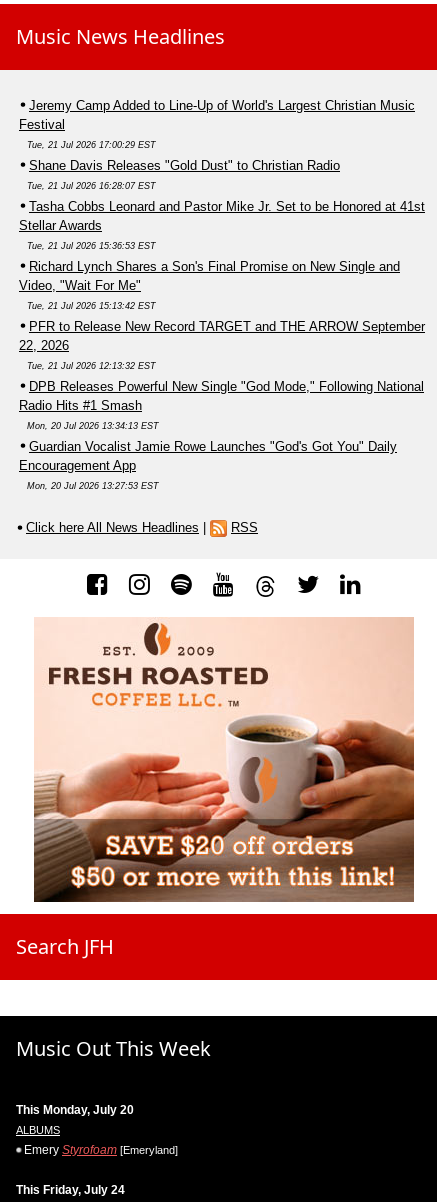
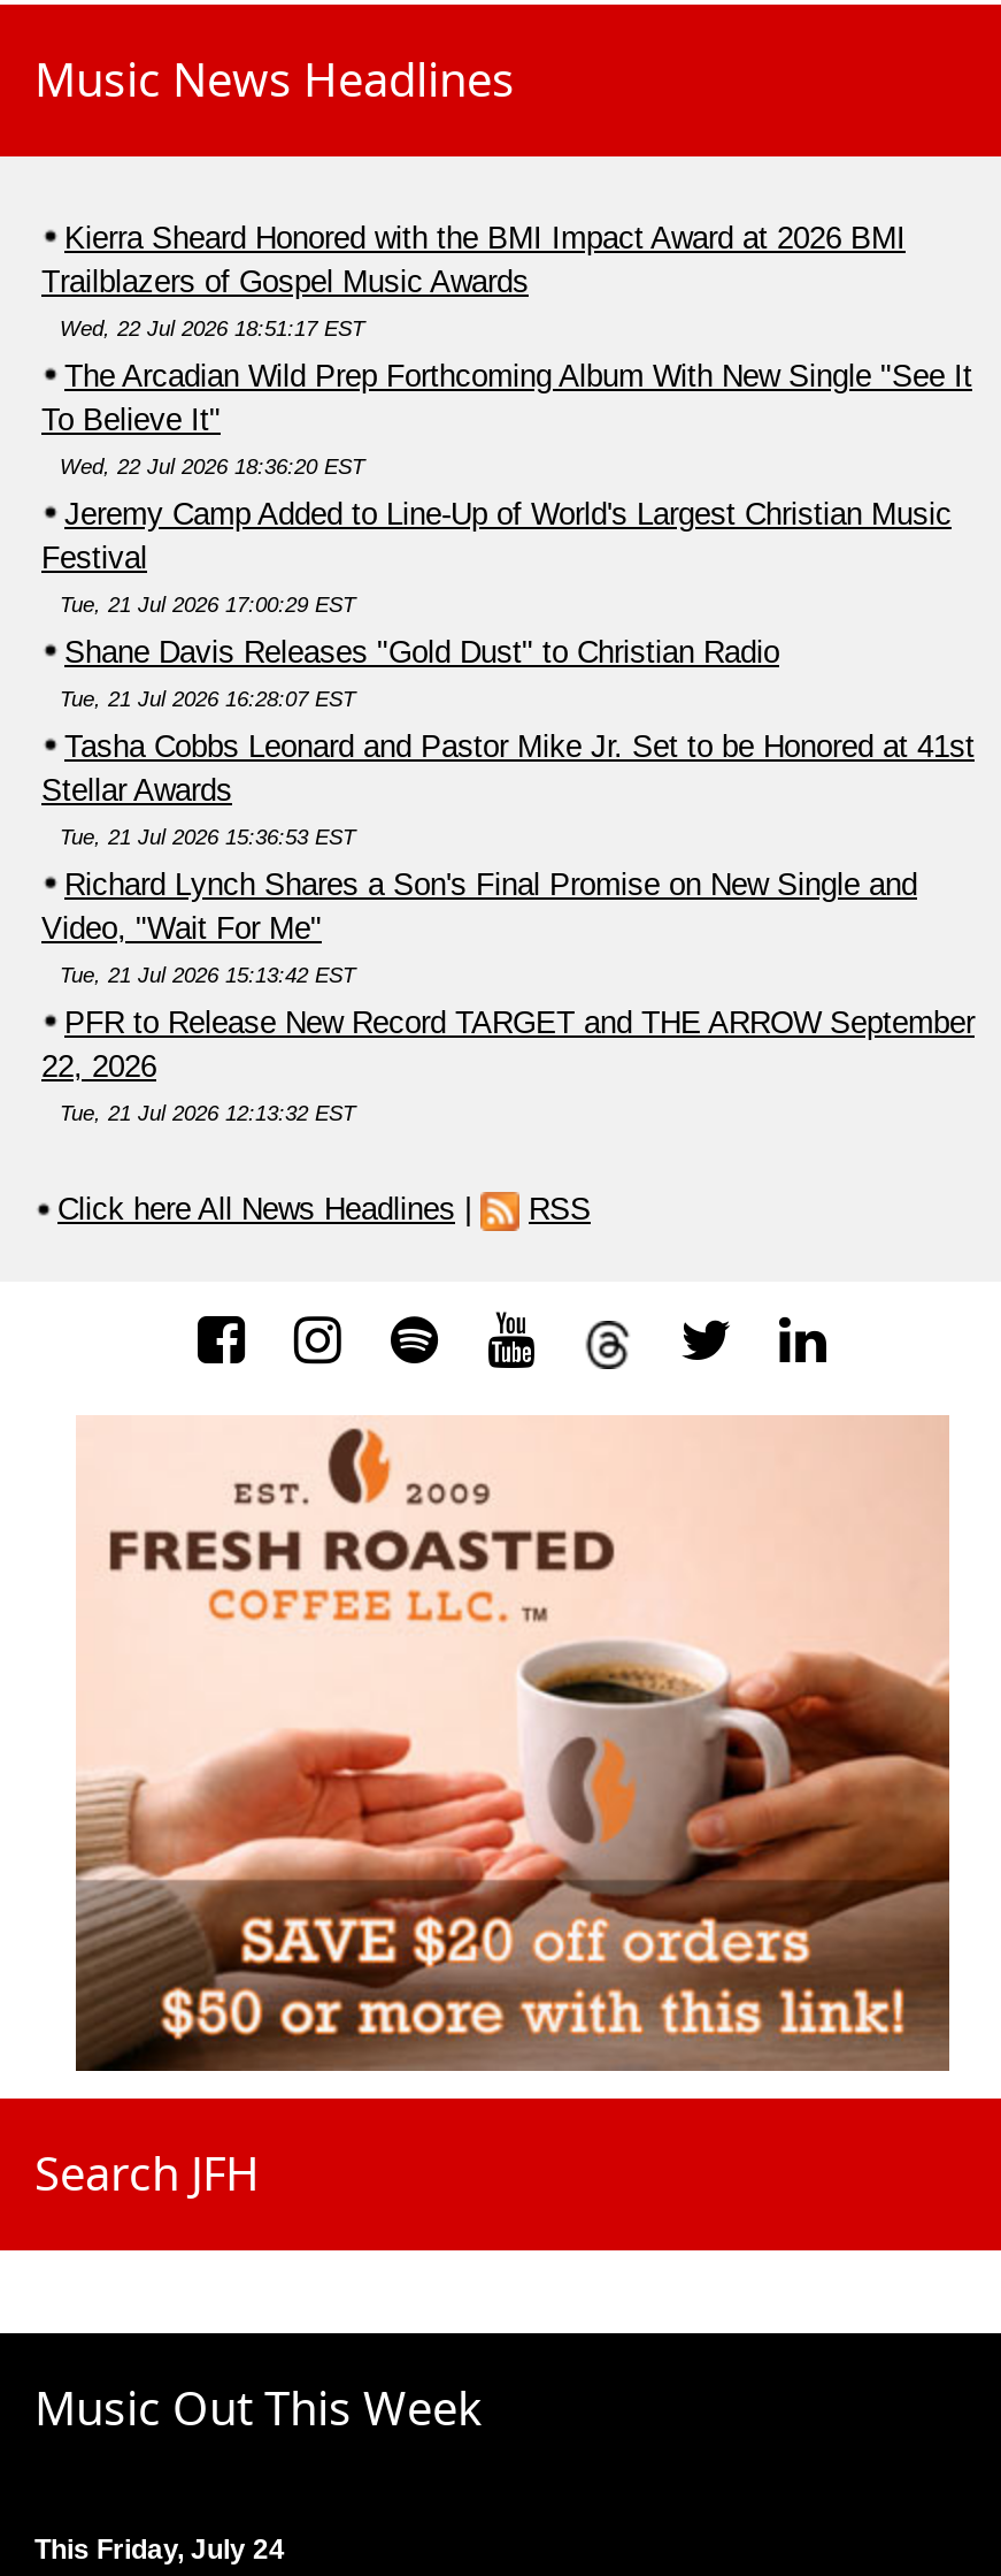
+ Kierra Sheard Honored with the BMI Impact Award at 2026 BMI
+ Trailblazers of Gospel Music Awards
+ Wed, 22 Jul 2026 18:51:17 EST
+ The Arcadian Wild Prep Forthcoming Album With New Single "See It
+ To Believe It"
+ Wed, 22 Jul 2026 18:36:20 EST

moved down: Jeremy Camp Added to Line-Up of World's Largest Christian Music | Festival | Tue, 21 Jul 2026 17:00:29 EST | ... | 22, 2026 | Tue, 21 Jul 2026 12:13:32 EST

- DPB Releases Powerful New Single "God Mode," Following National
- Radio Hits #1 Smash
- Mon, 20 Jul 2026 13:34:13 EST
- Guardian Vocalist Jamie Rowe Launches "God's Got You" Daily
- Encouragement App
- Mon, 20 Jul 2026 13:27:53 EST

- This Monday, July 20
- ALBUMS
- Emery Styrofoam [Emeryland]
